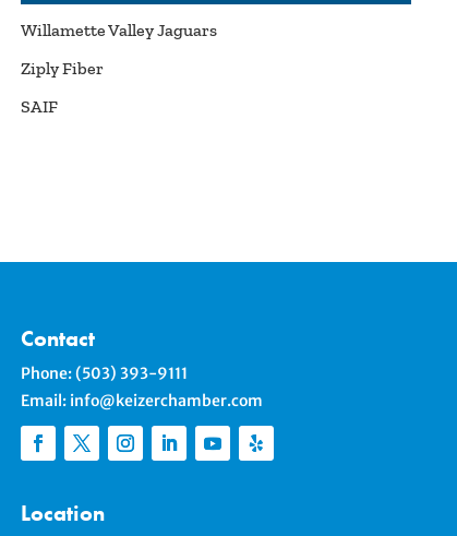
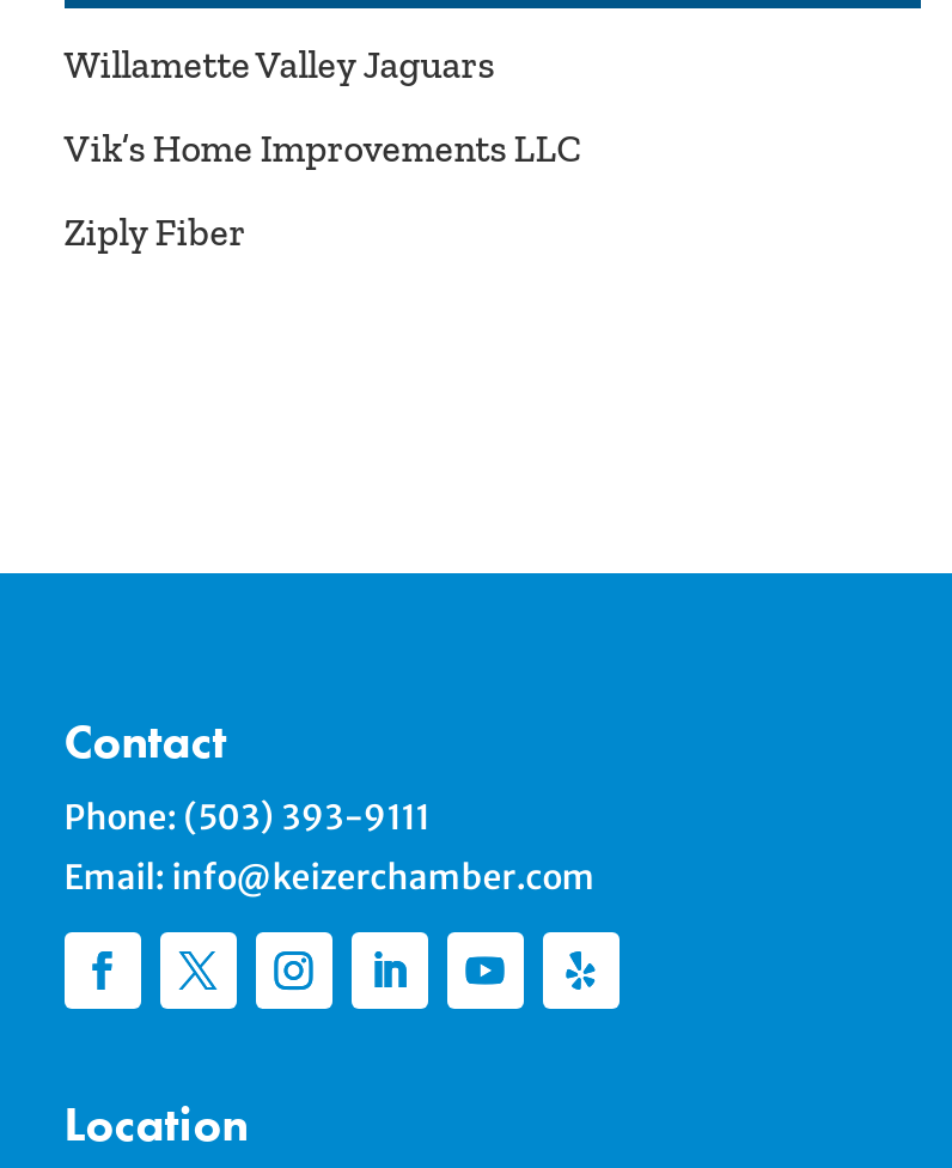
+ Vik’s Home Improvements LLC

moved down: Ziply Fiber

- SAIF
